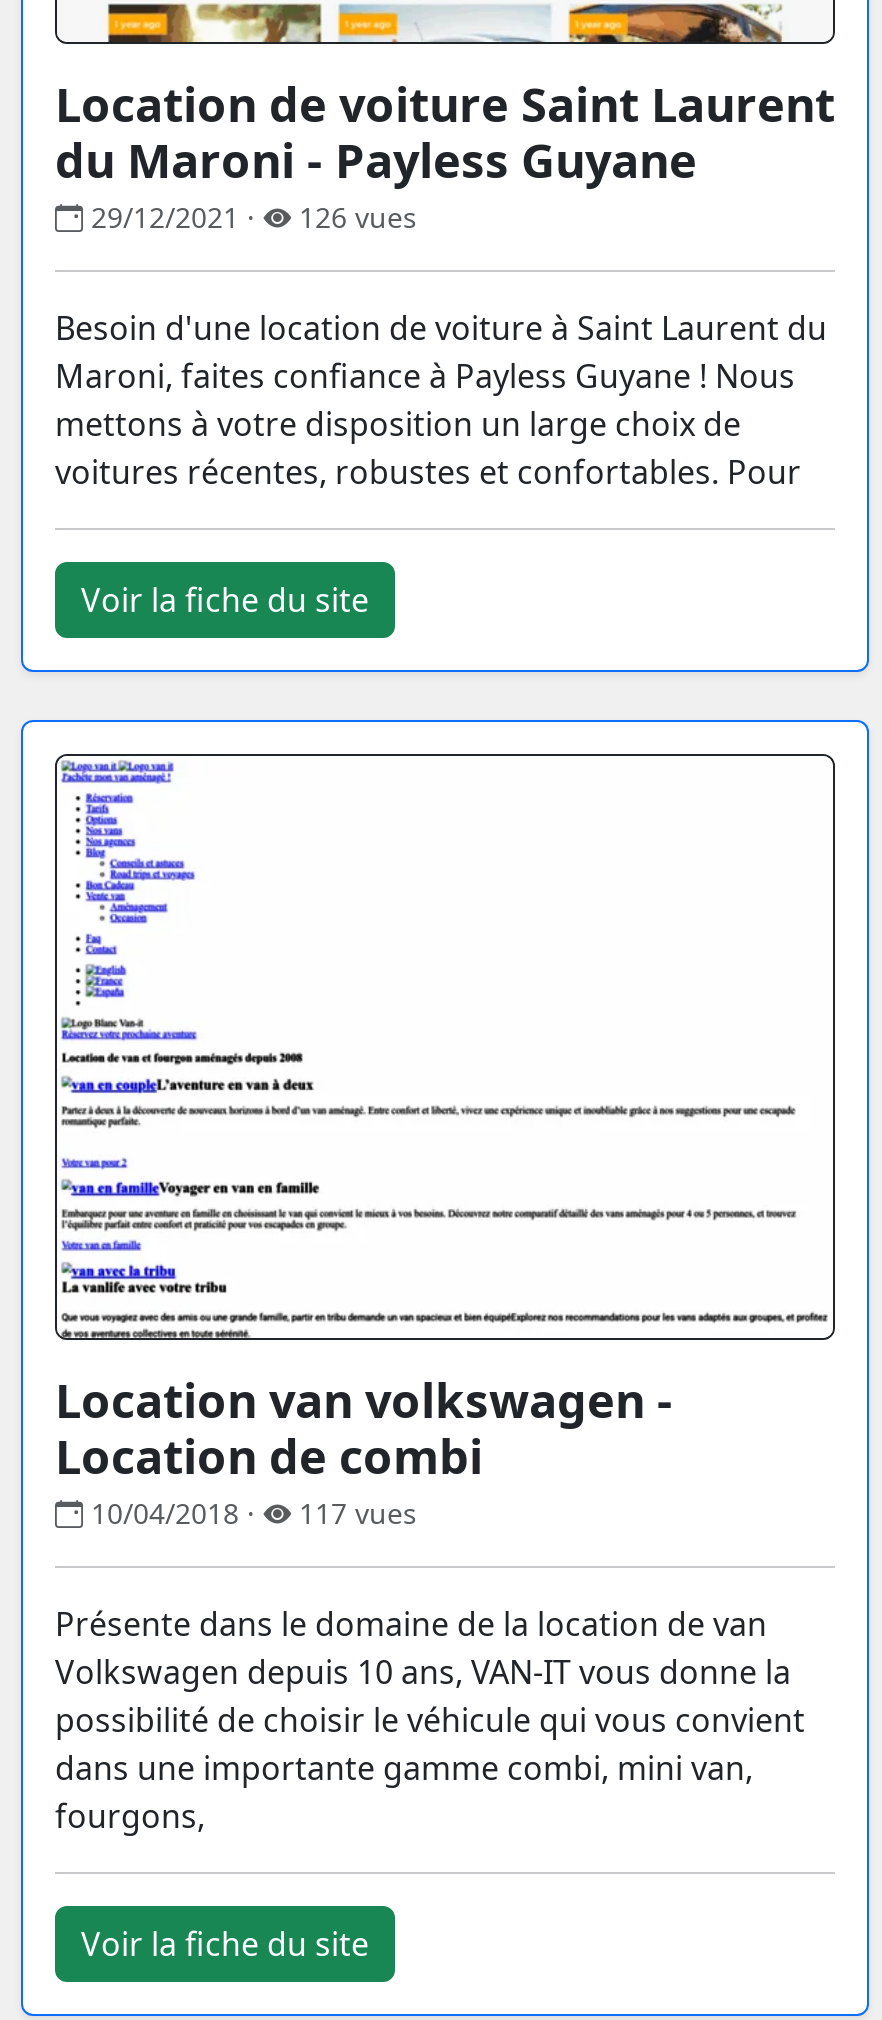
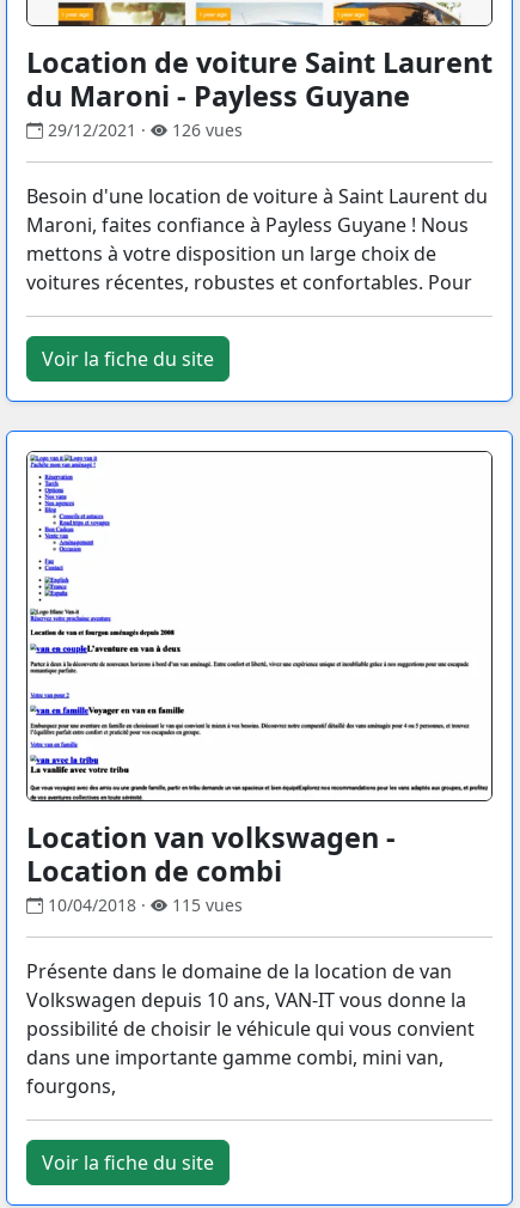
- 10/04/2018 · 117 vues
+ 10/04/2018 · 115 vues
